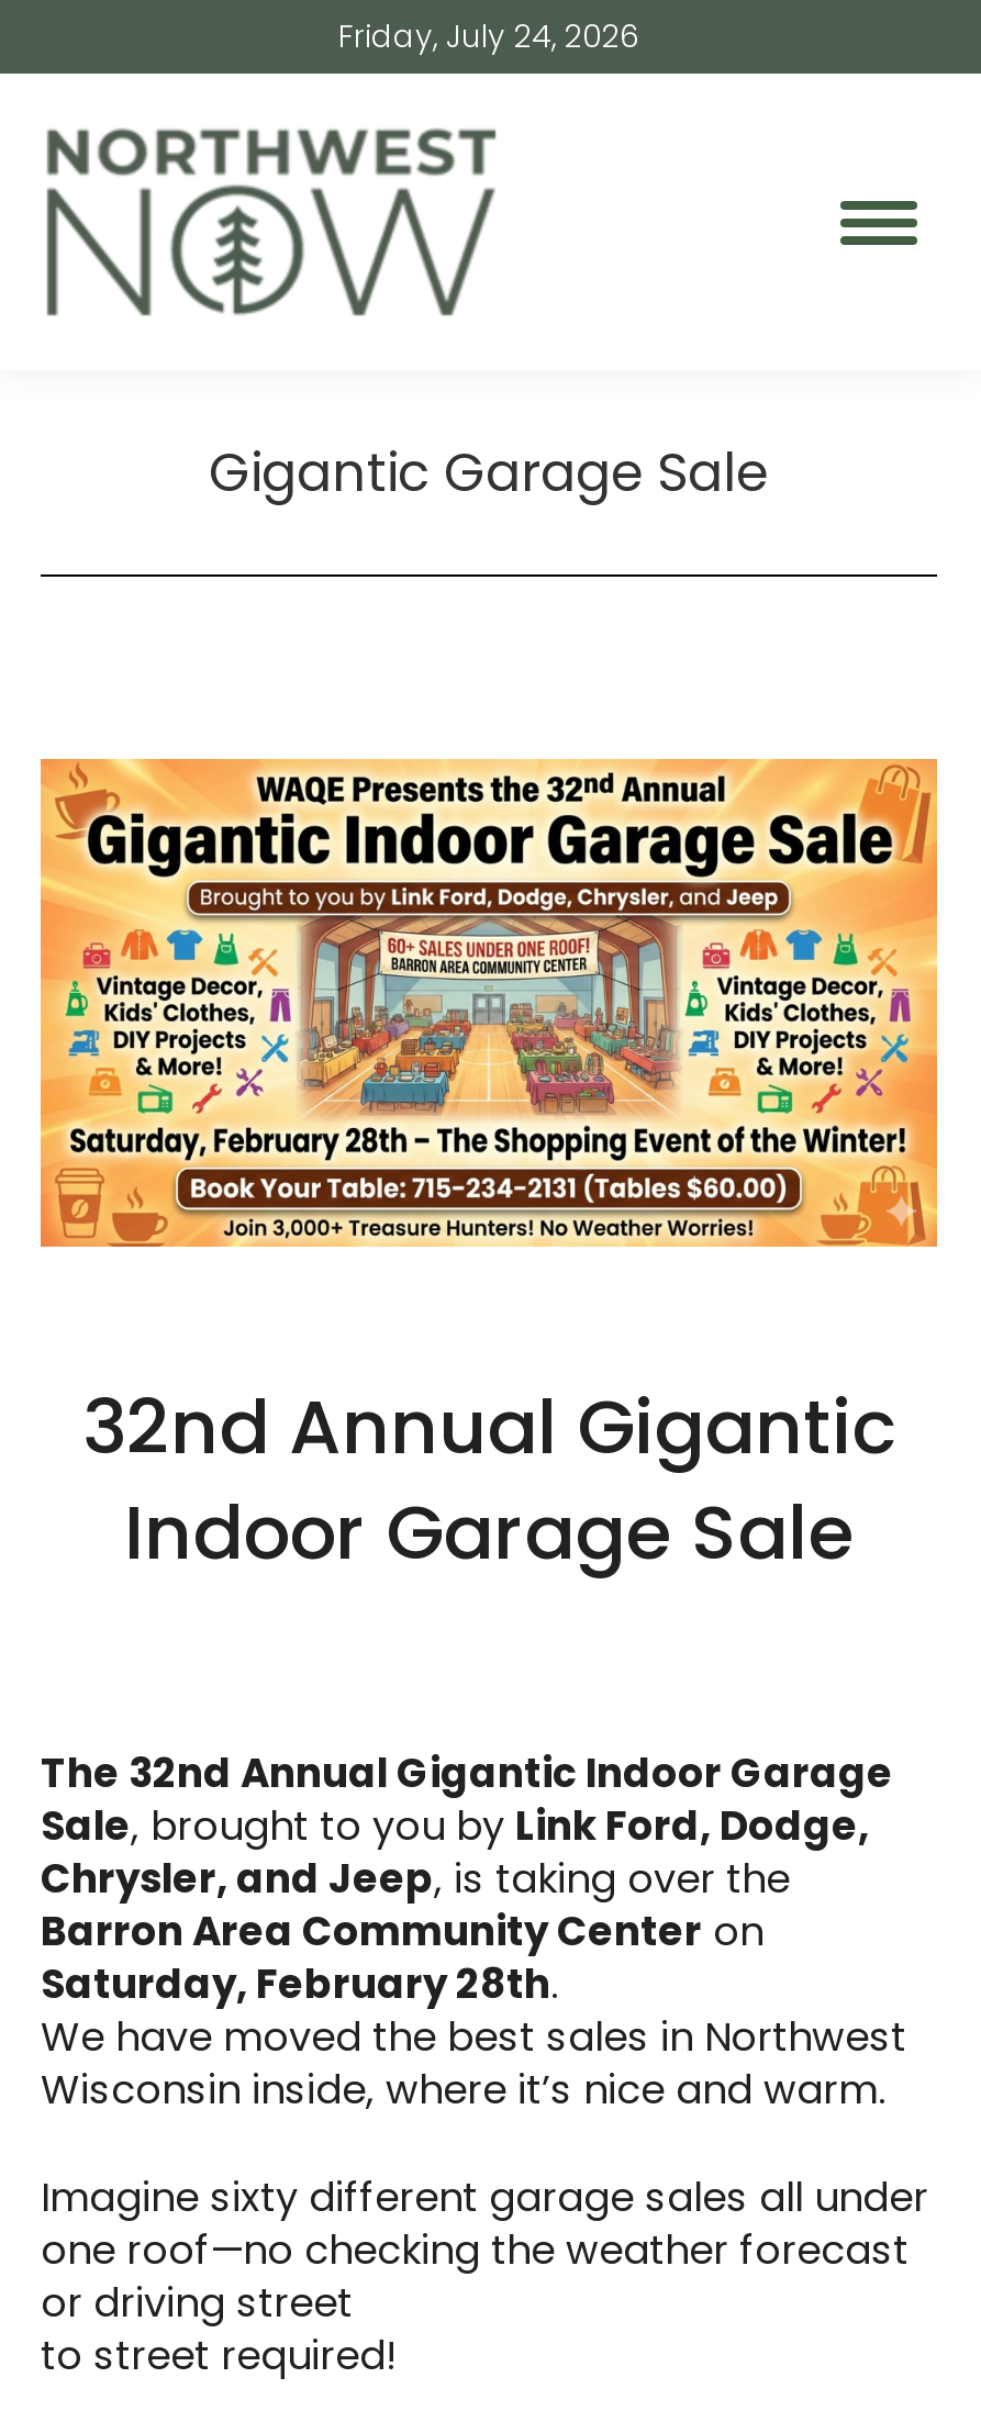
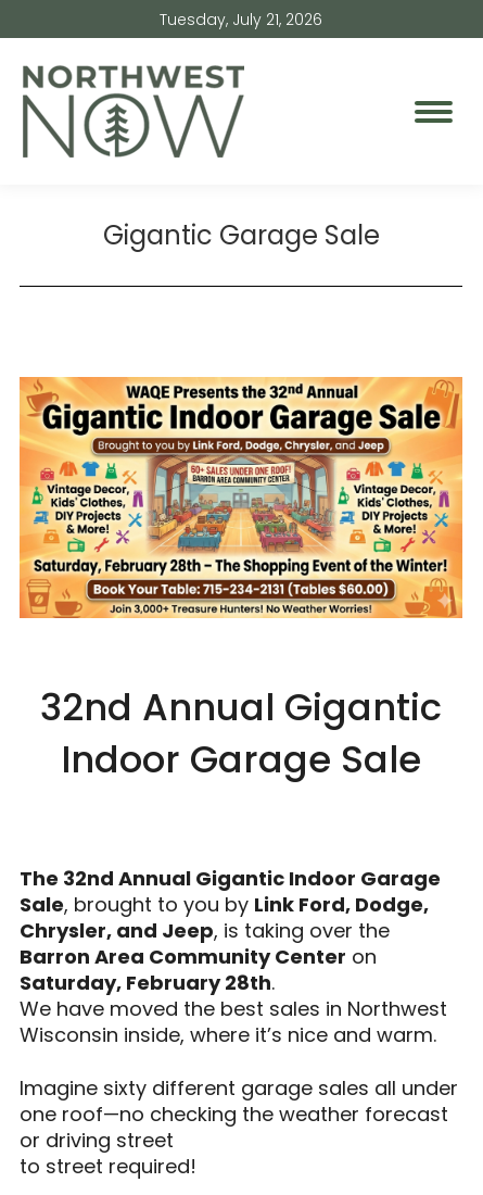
- Friday, July 24, 2026
+ Tuesday, July 21, 2026
